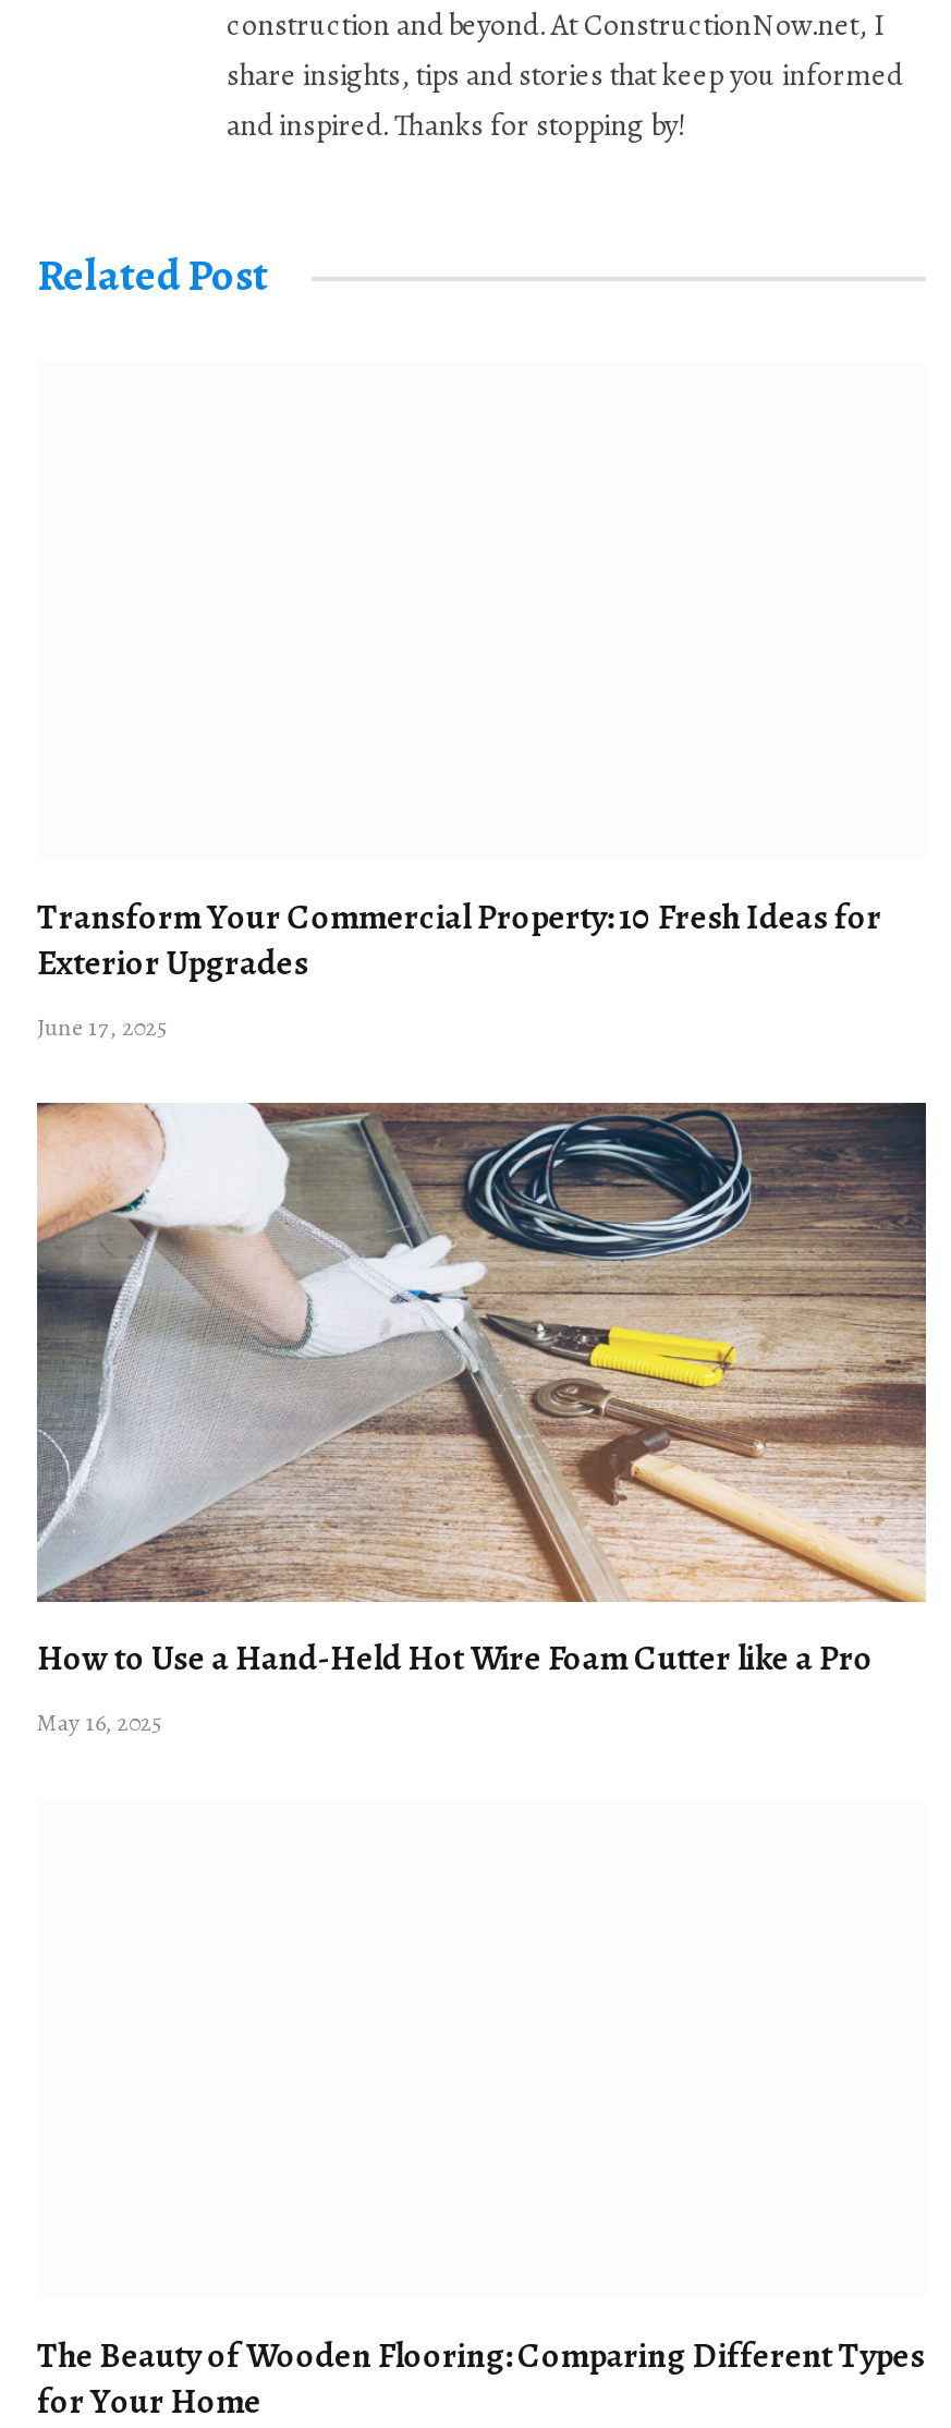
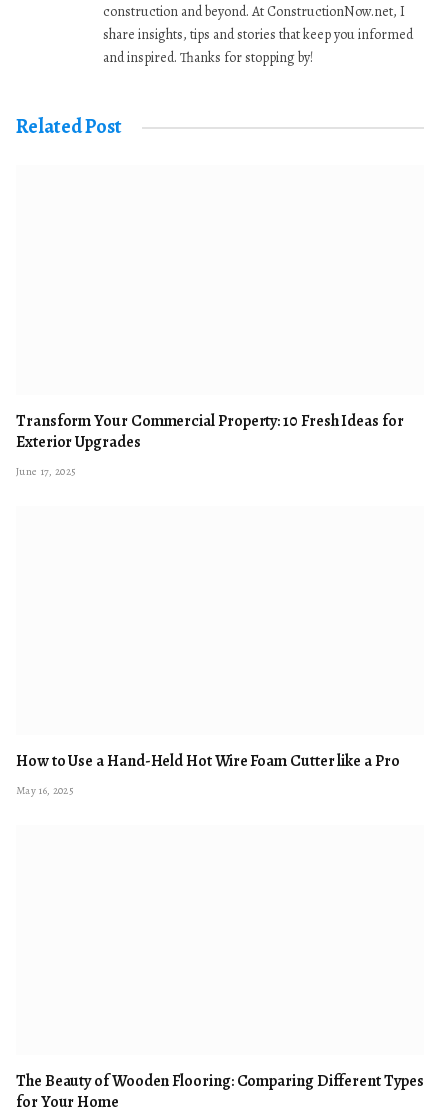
- [image]
